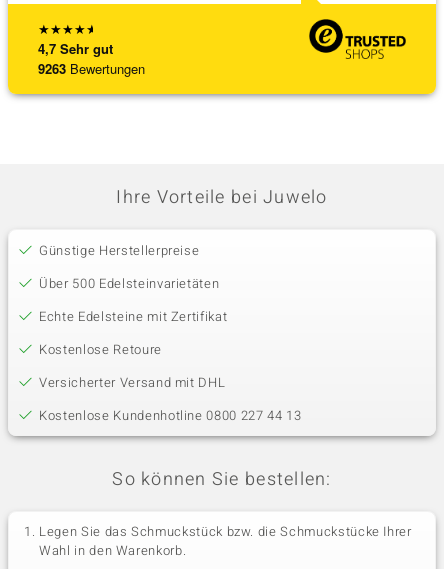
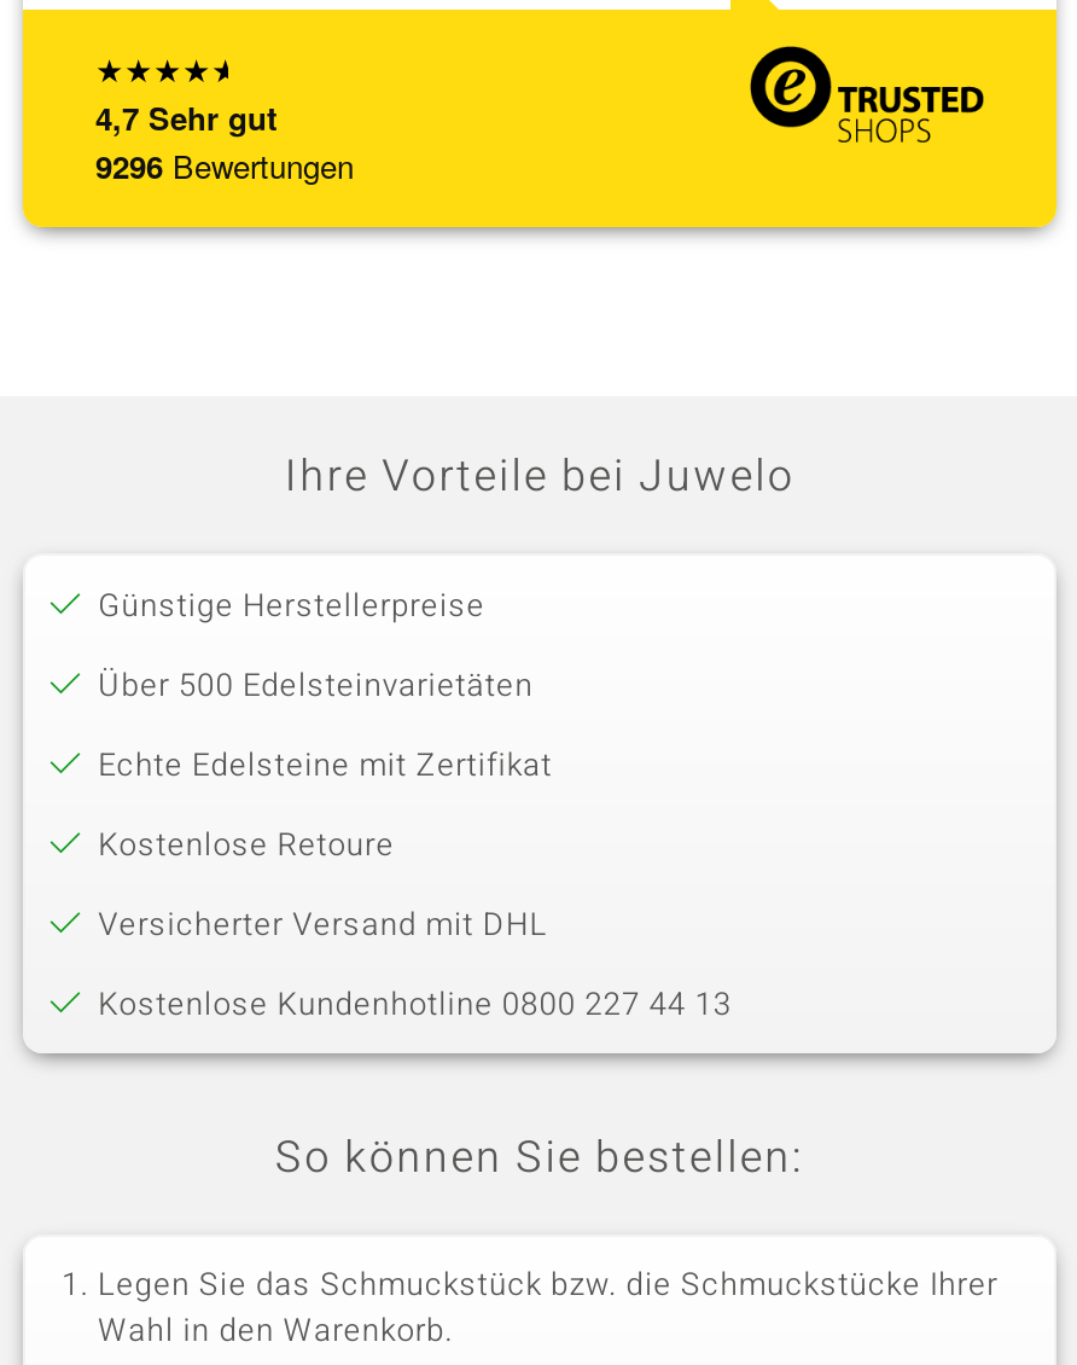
- 9263 Bewertungen
+ 9296 Bewertungen
